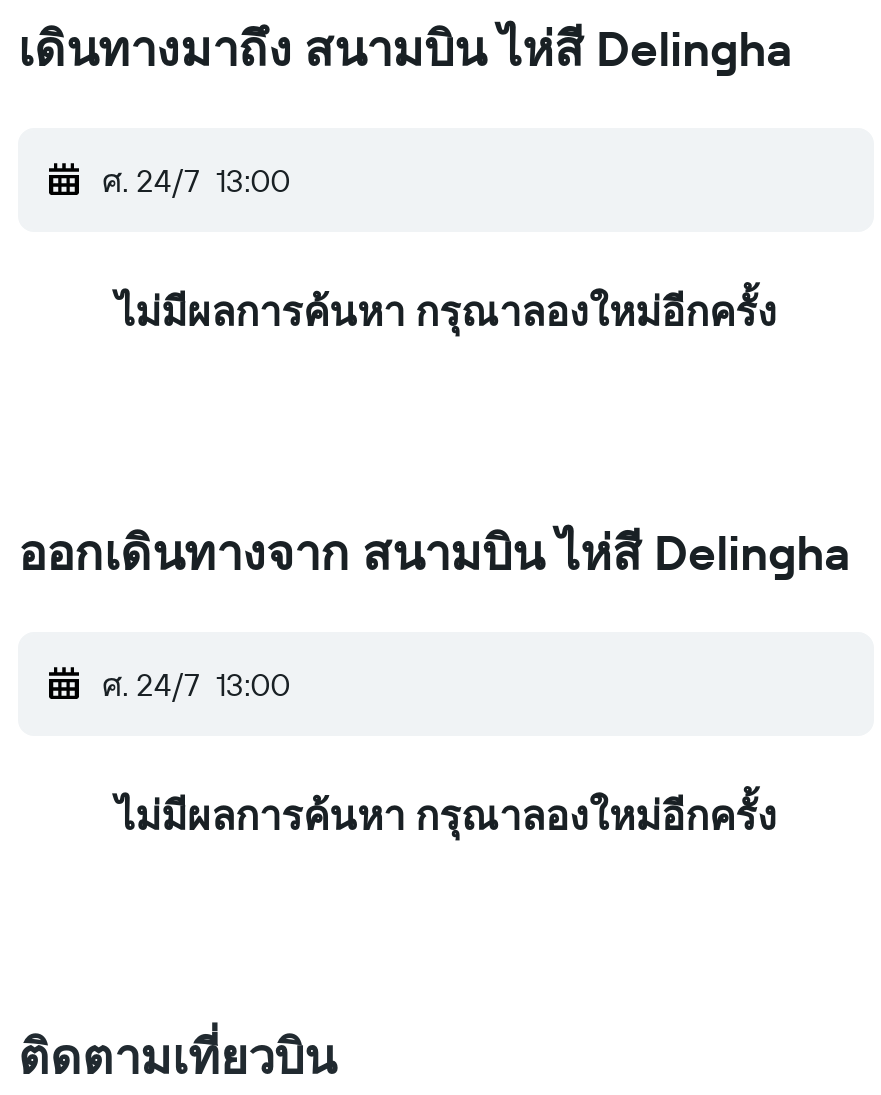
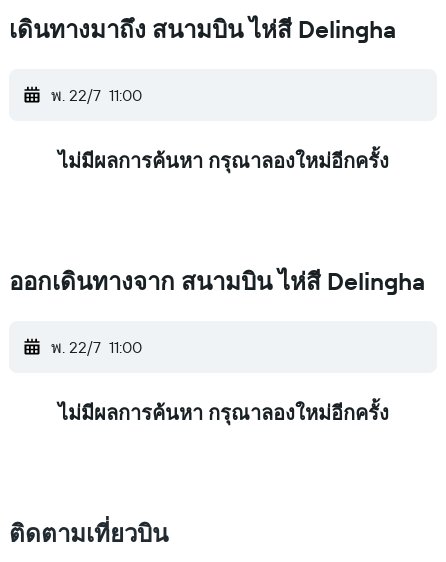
- ศ. 24/7 13:00
+ พ. 22/7 11:00

- ศ. 24/7 13:00
+ พ. 22/7 11:00
